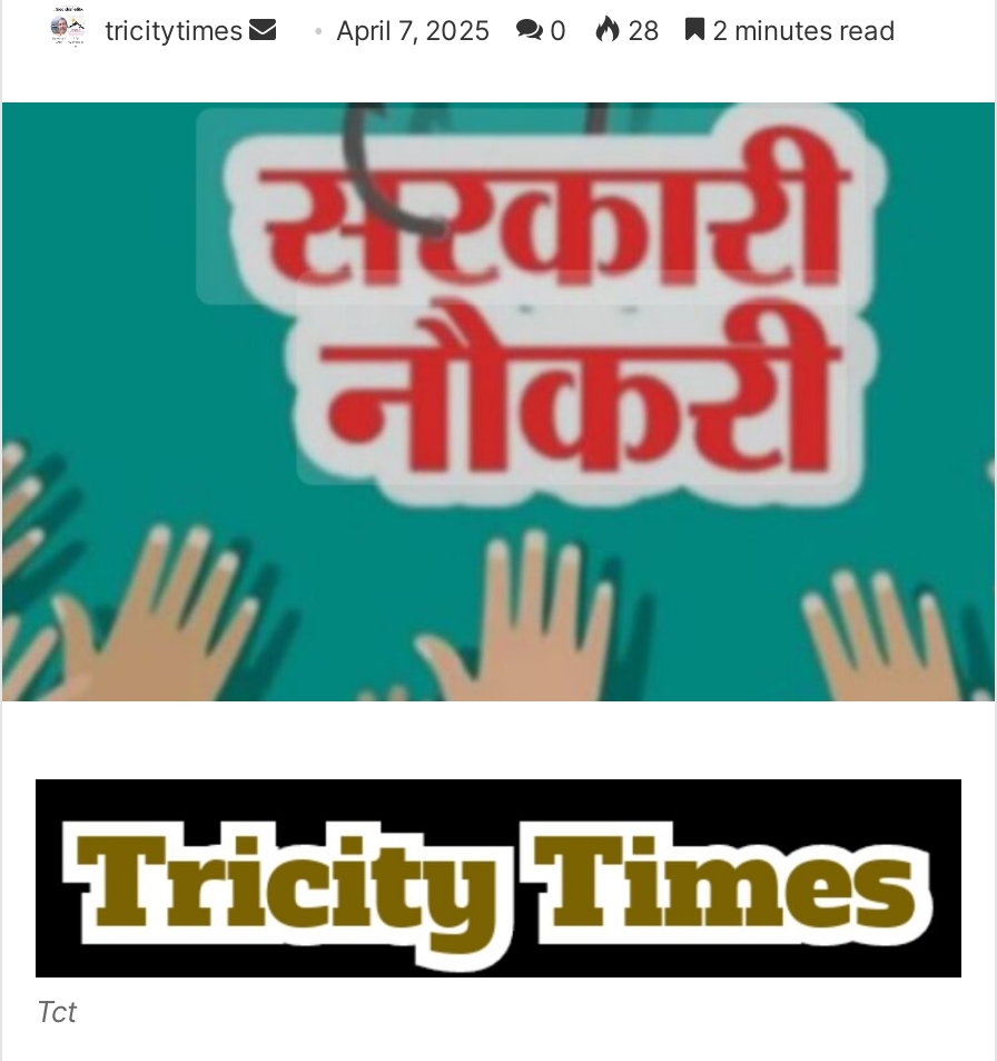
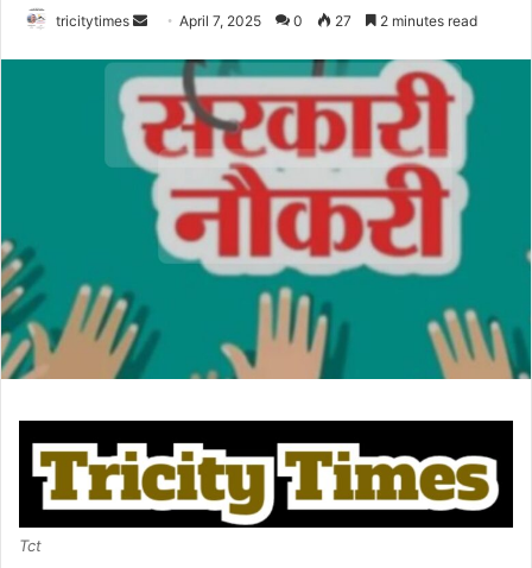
- 28
+ 27
